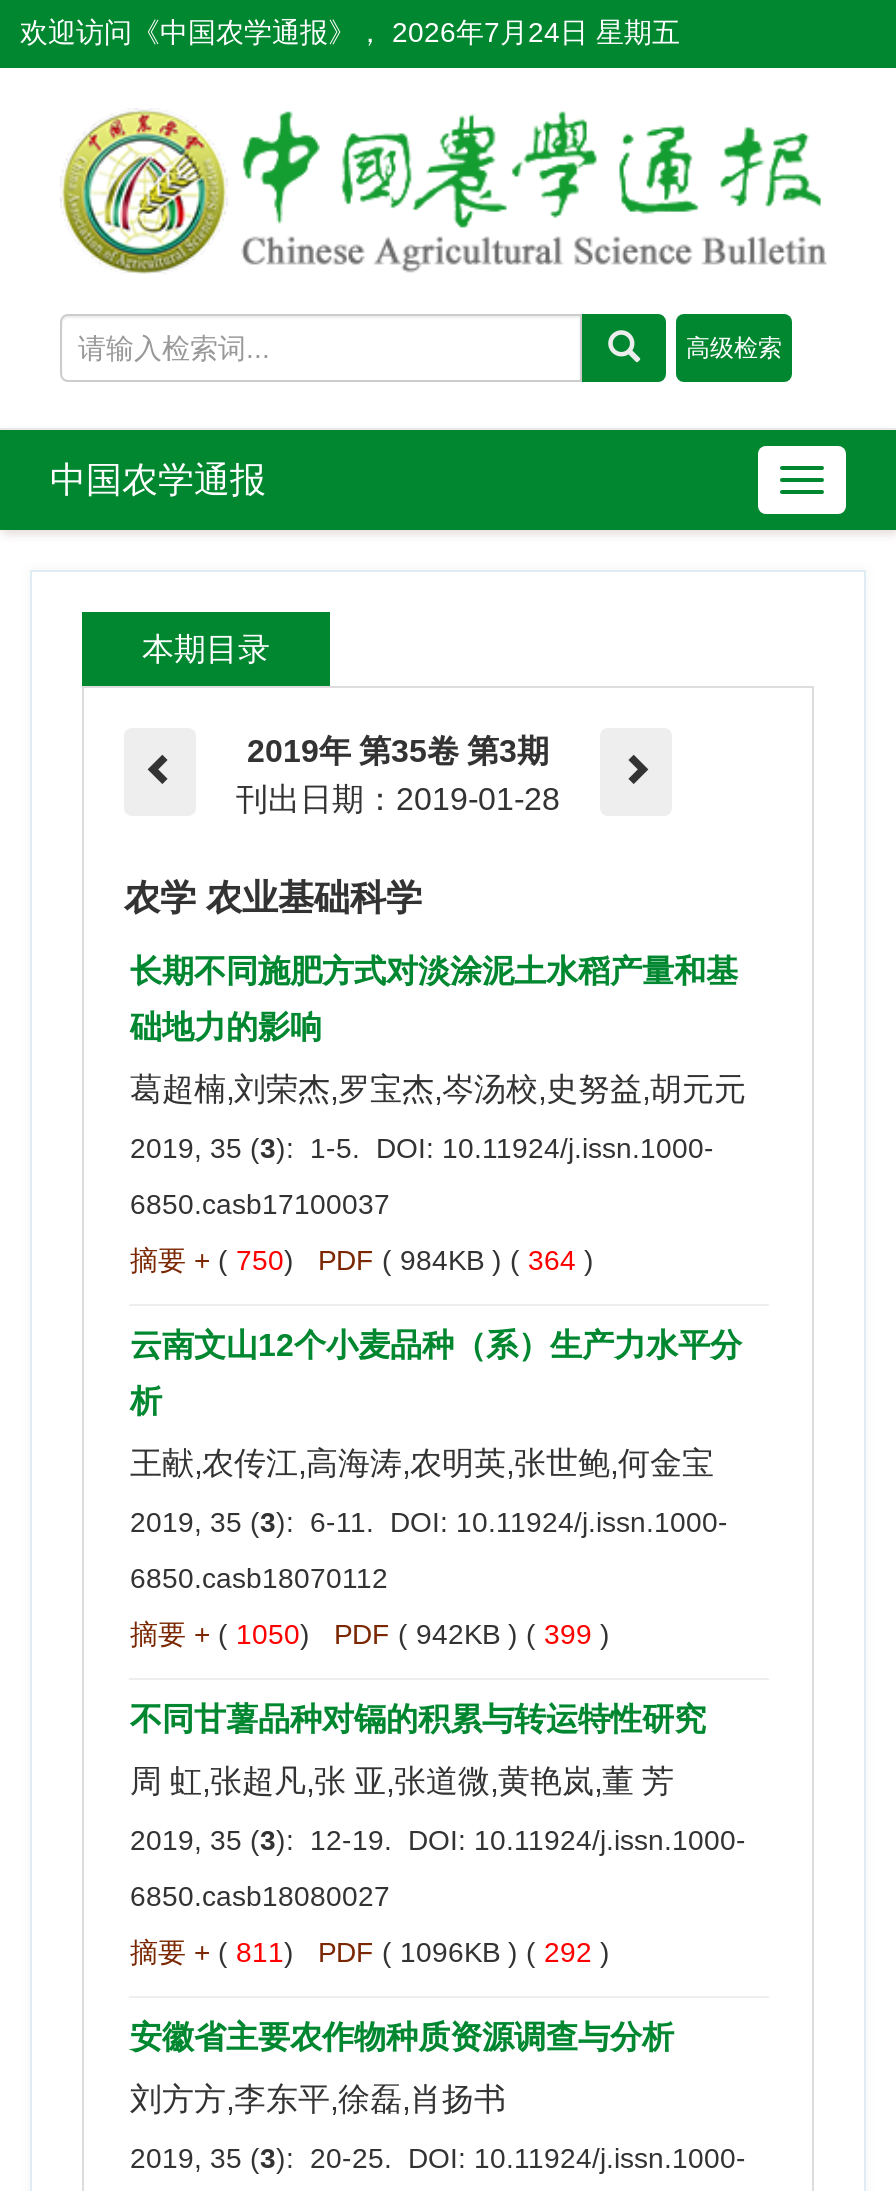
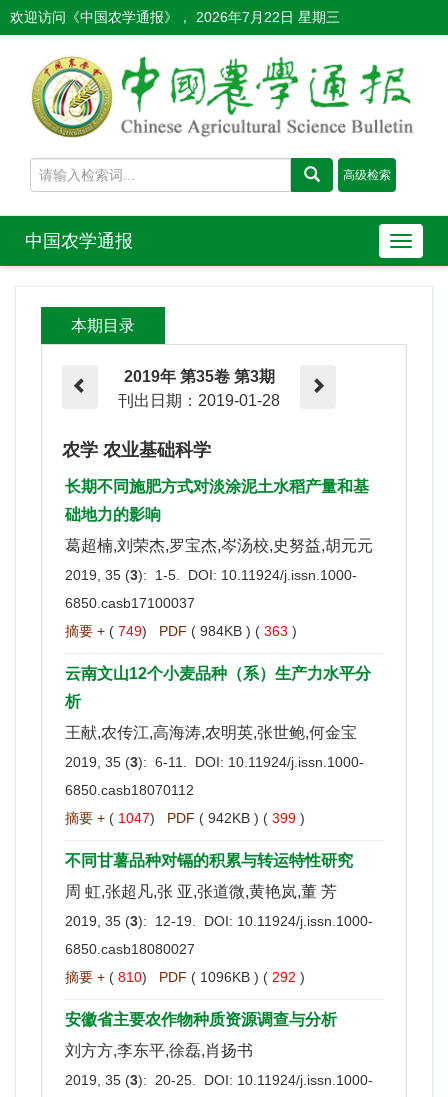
- 欢迎访问《中国农学通报》，2026年7月24日 星期五
+ 欢迎访问《中国农学通报》，2026年7月22日 星期三

- 摘要 + (750) PDF ( 984KB ) (364)
+ 摘要 + (749) PDF ( 984KB ) (363)

- 摘要 + (1050) PDF ( 942KB ) (399)
+ 摘要 + (1047) PDF ( 942KB ) (399)

- 摘要 + (811) PDF ( 1096KB ) (292)
+ 摘要 + (810) PDF ( 1096KB ) (292)
